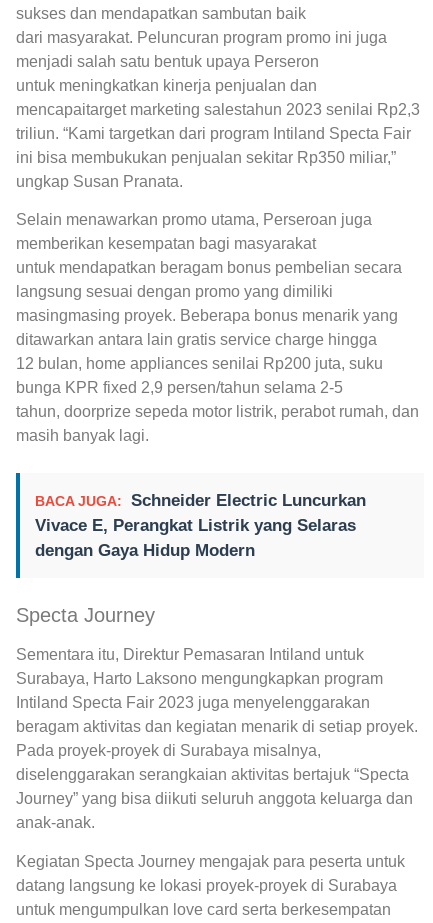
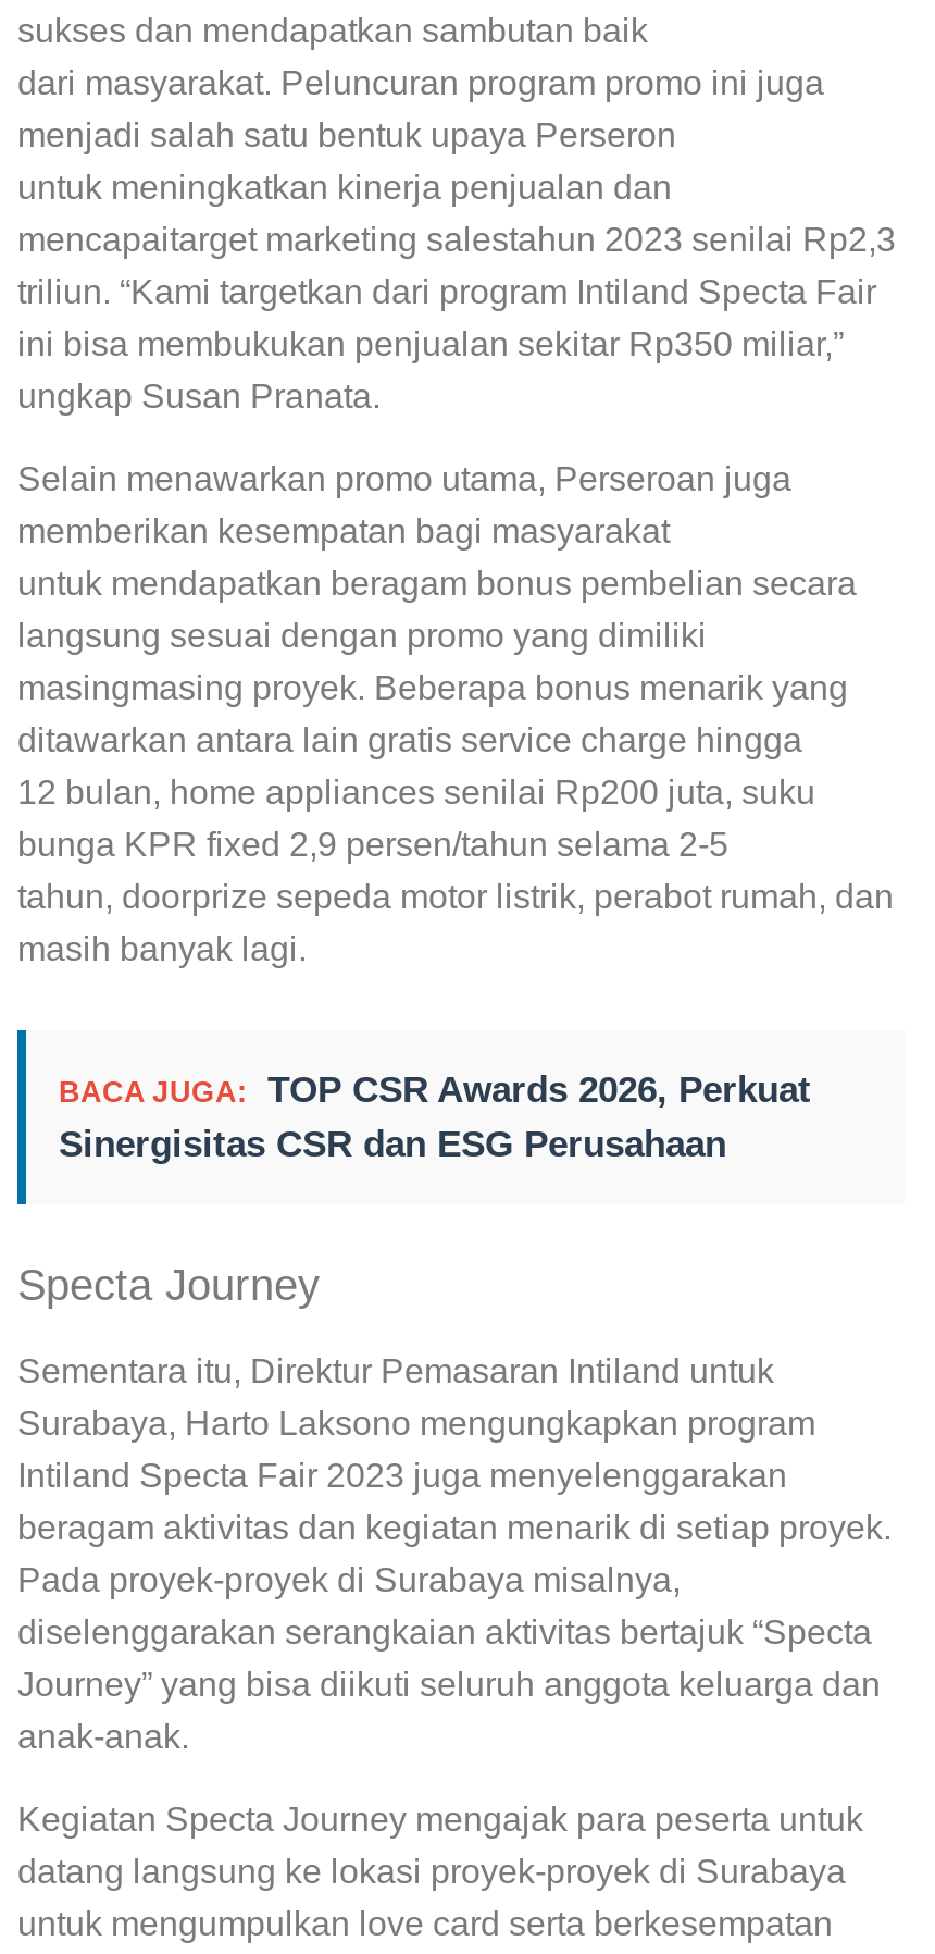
- BACA JUGA: Schneider Electric Luncurkan
- Vivace E, Perangkat Listrik yang Selaras
- dengan Gaya Hidup Modern
+ BACA JUGA: TOP CSR Awards 2026, Perkuat
+ Sinergisitas CSR dan ESG Perusahaan
